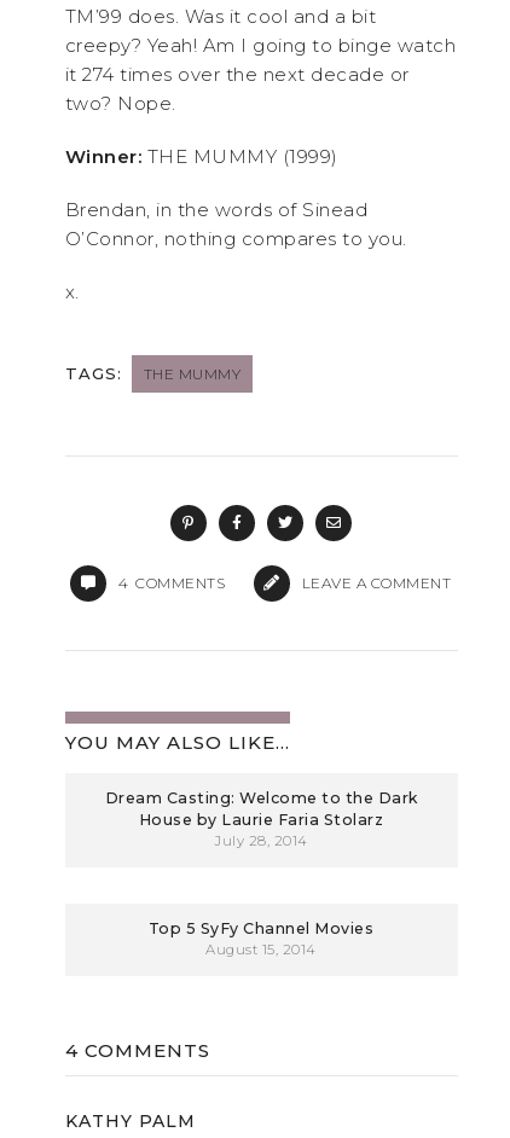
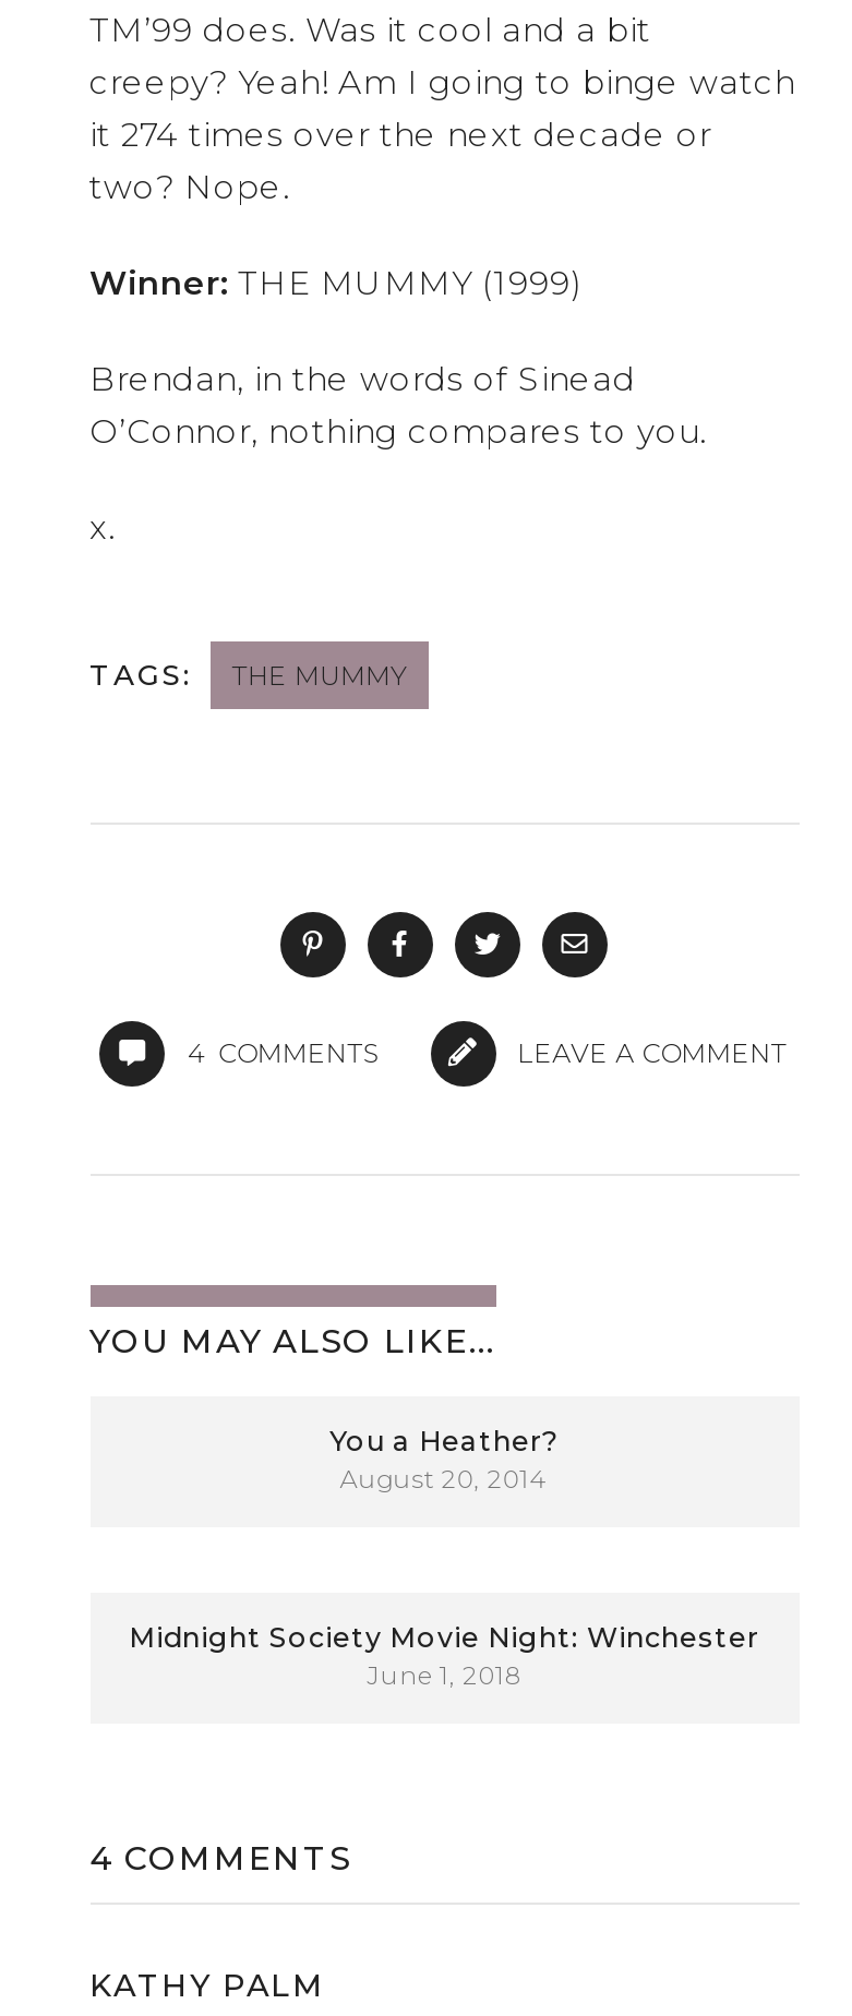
- Dream Casting: Welcome to the Dark
- House by Laurie Faria Stolarz
- July 28, 2014
+ You a Heather?
+ August 20, 2014

- Top 5 SyFy Channel Movies
- August 15, 2014
+ Midnight Society Movie Night: Winchester
+ June 1, 2018
